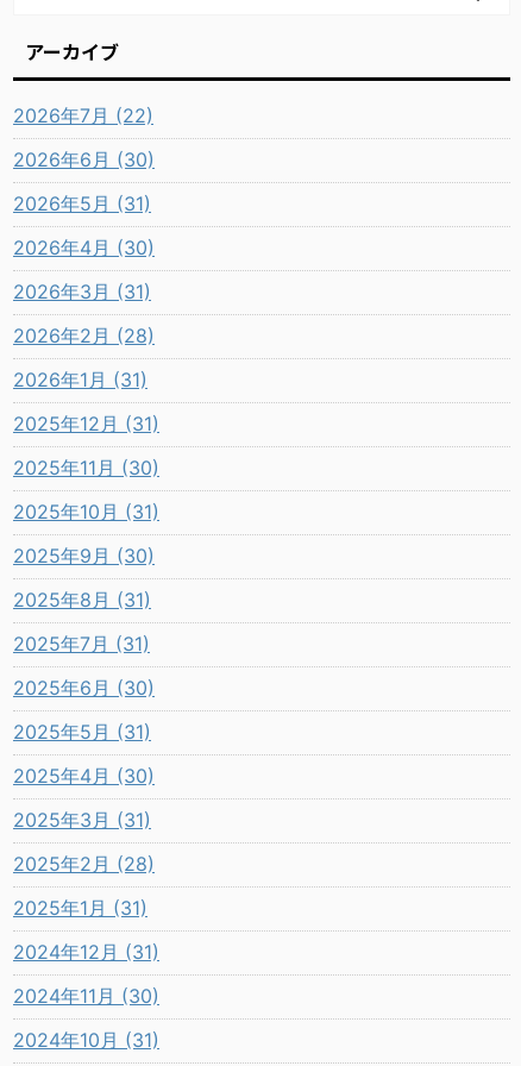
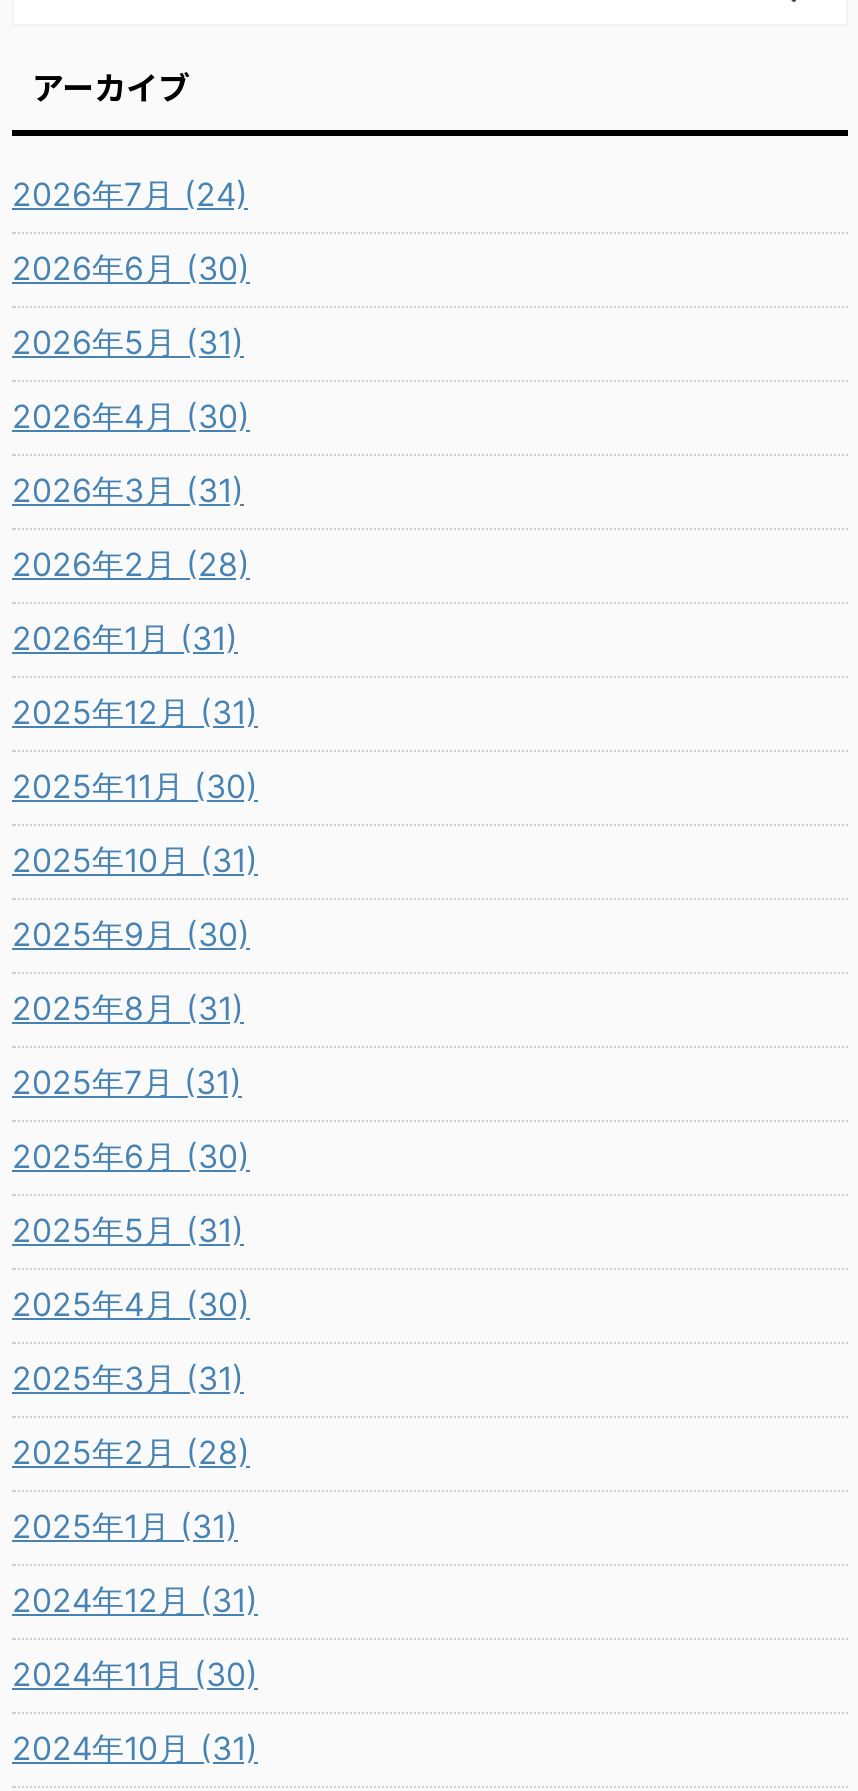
- 2026年7月 (22)
+ 2026年7月 (24)
